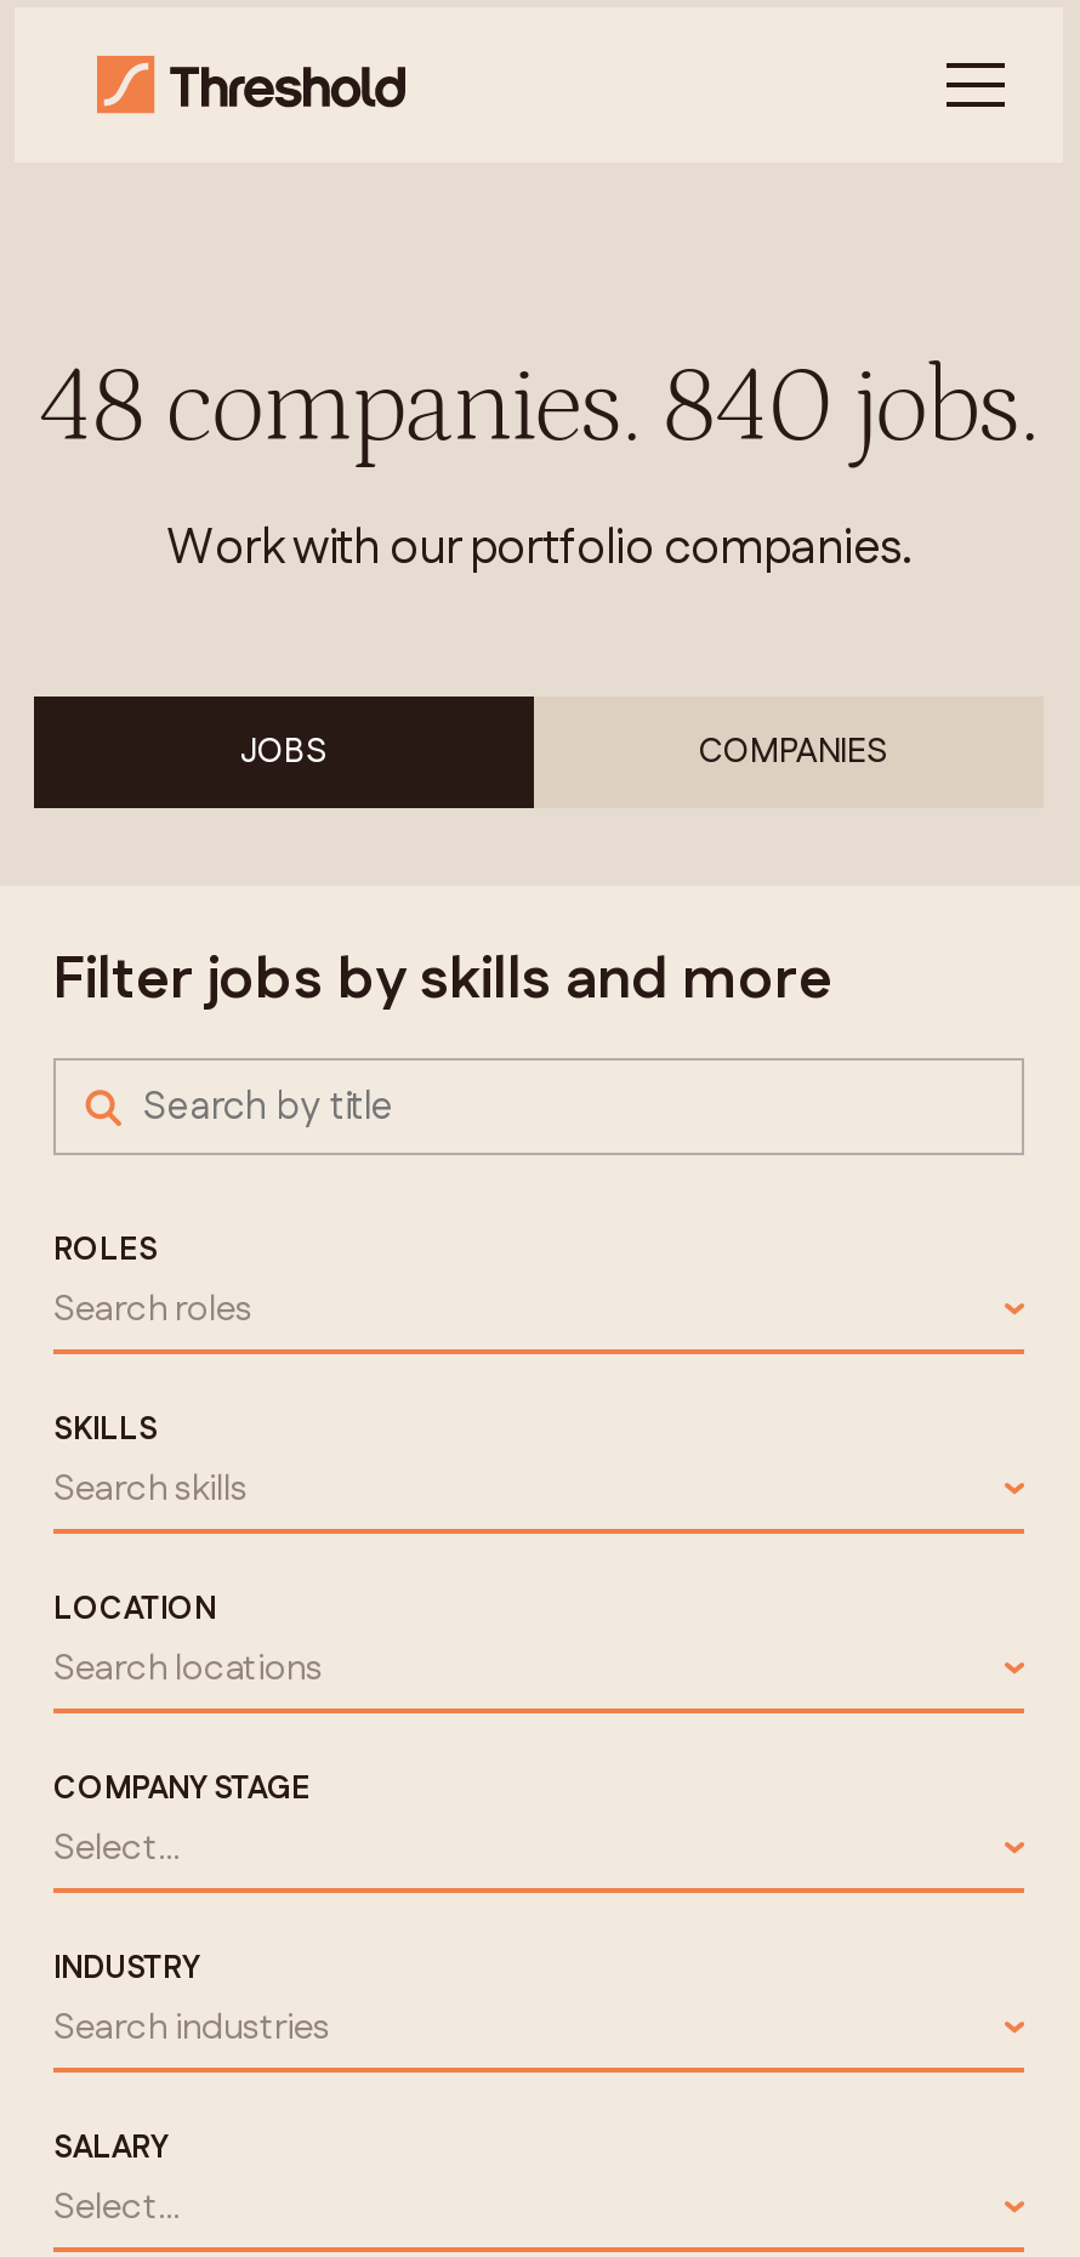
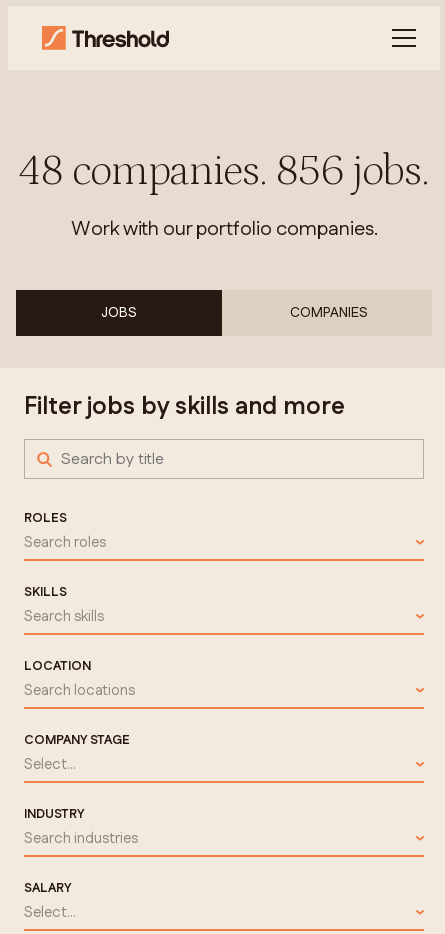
- 48 companies. 840 jobs.
+ 48 companies. 856 jobs.
